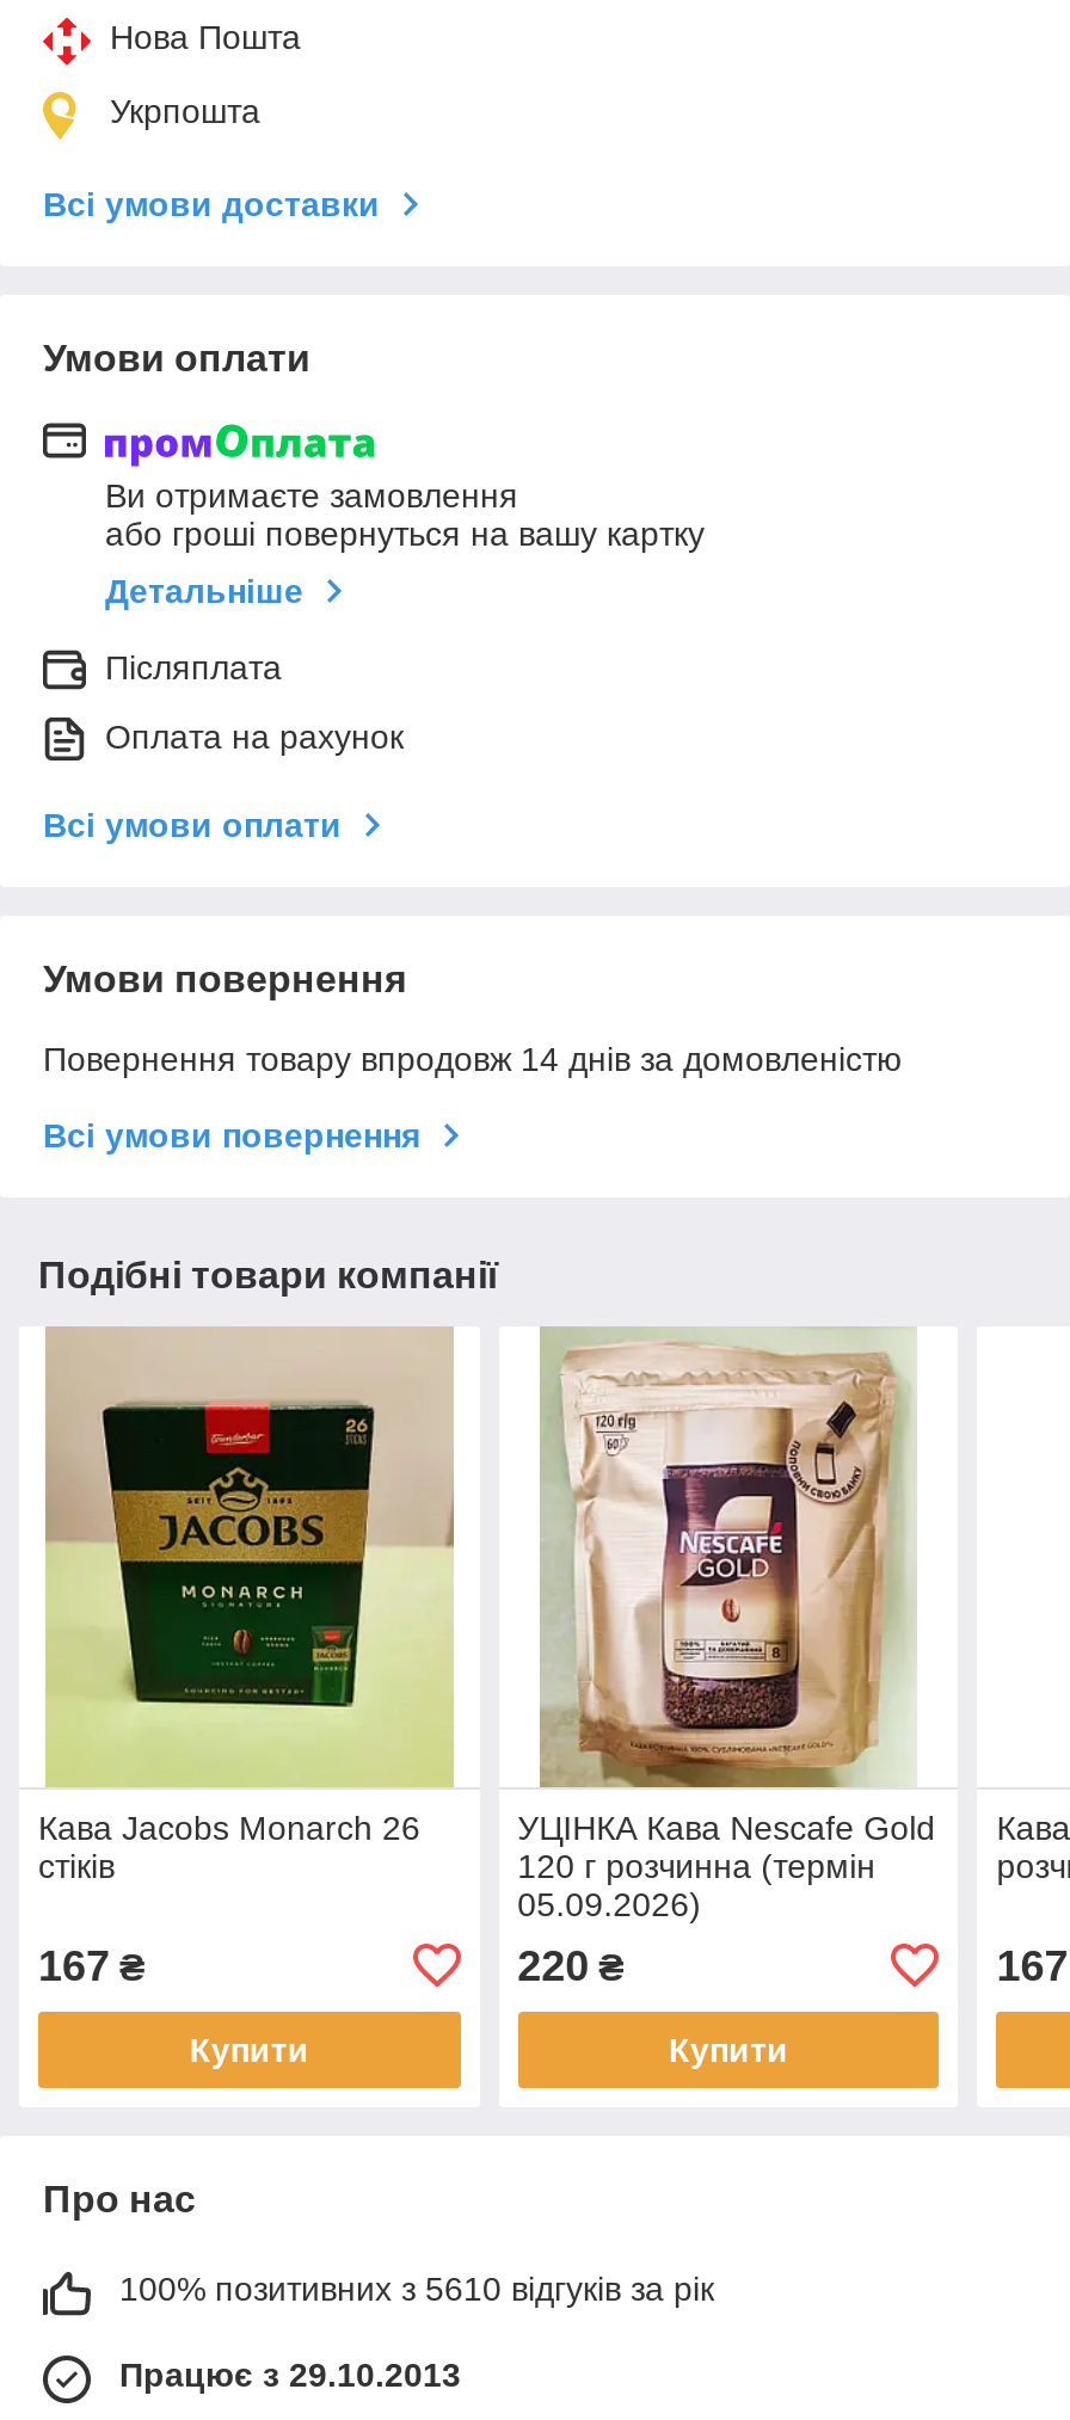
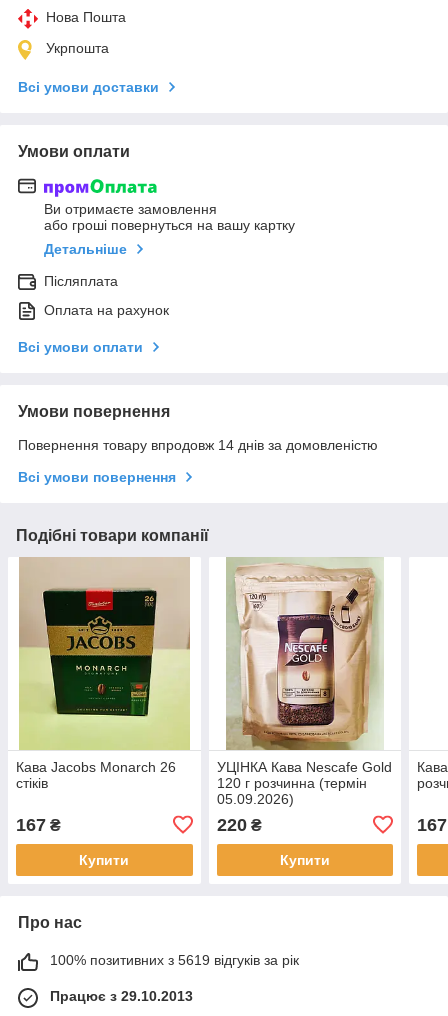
- 100% позитивних з 5610 відгуків за рік
+ 100% позитивних з 5619 відгуків за рік
